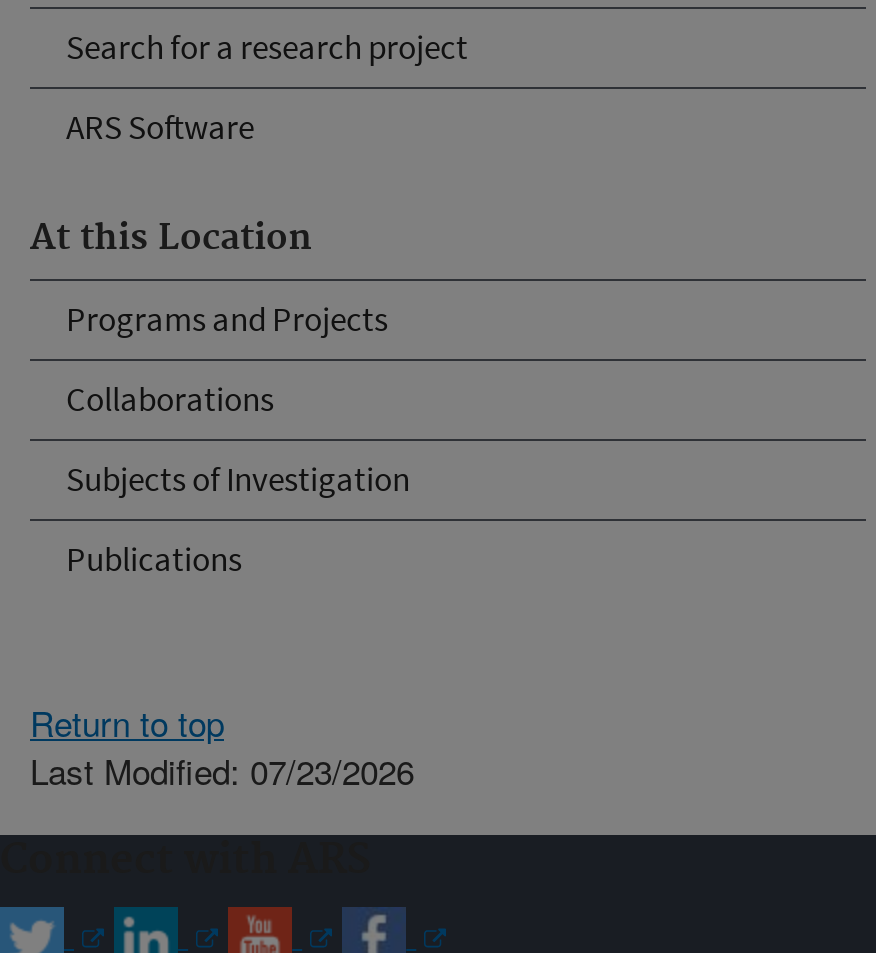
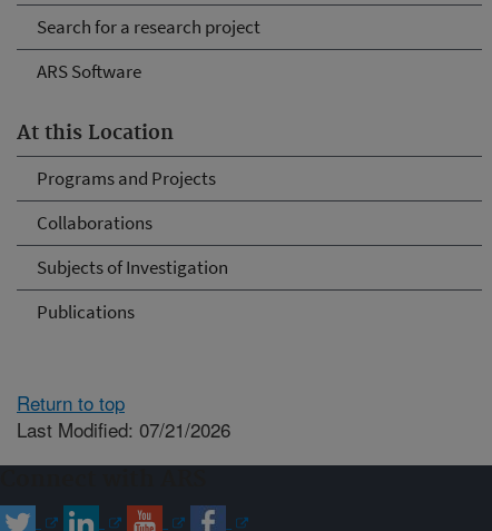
- Last Modified: 07/23/2026
+ Last Modified: 07/21/2026
